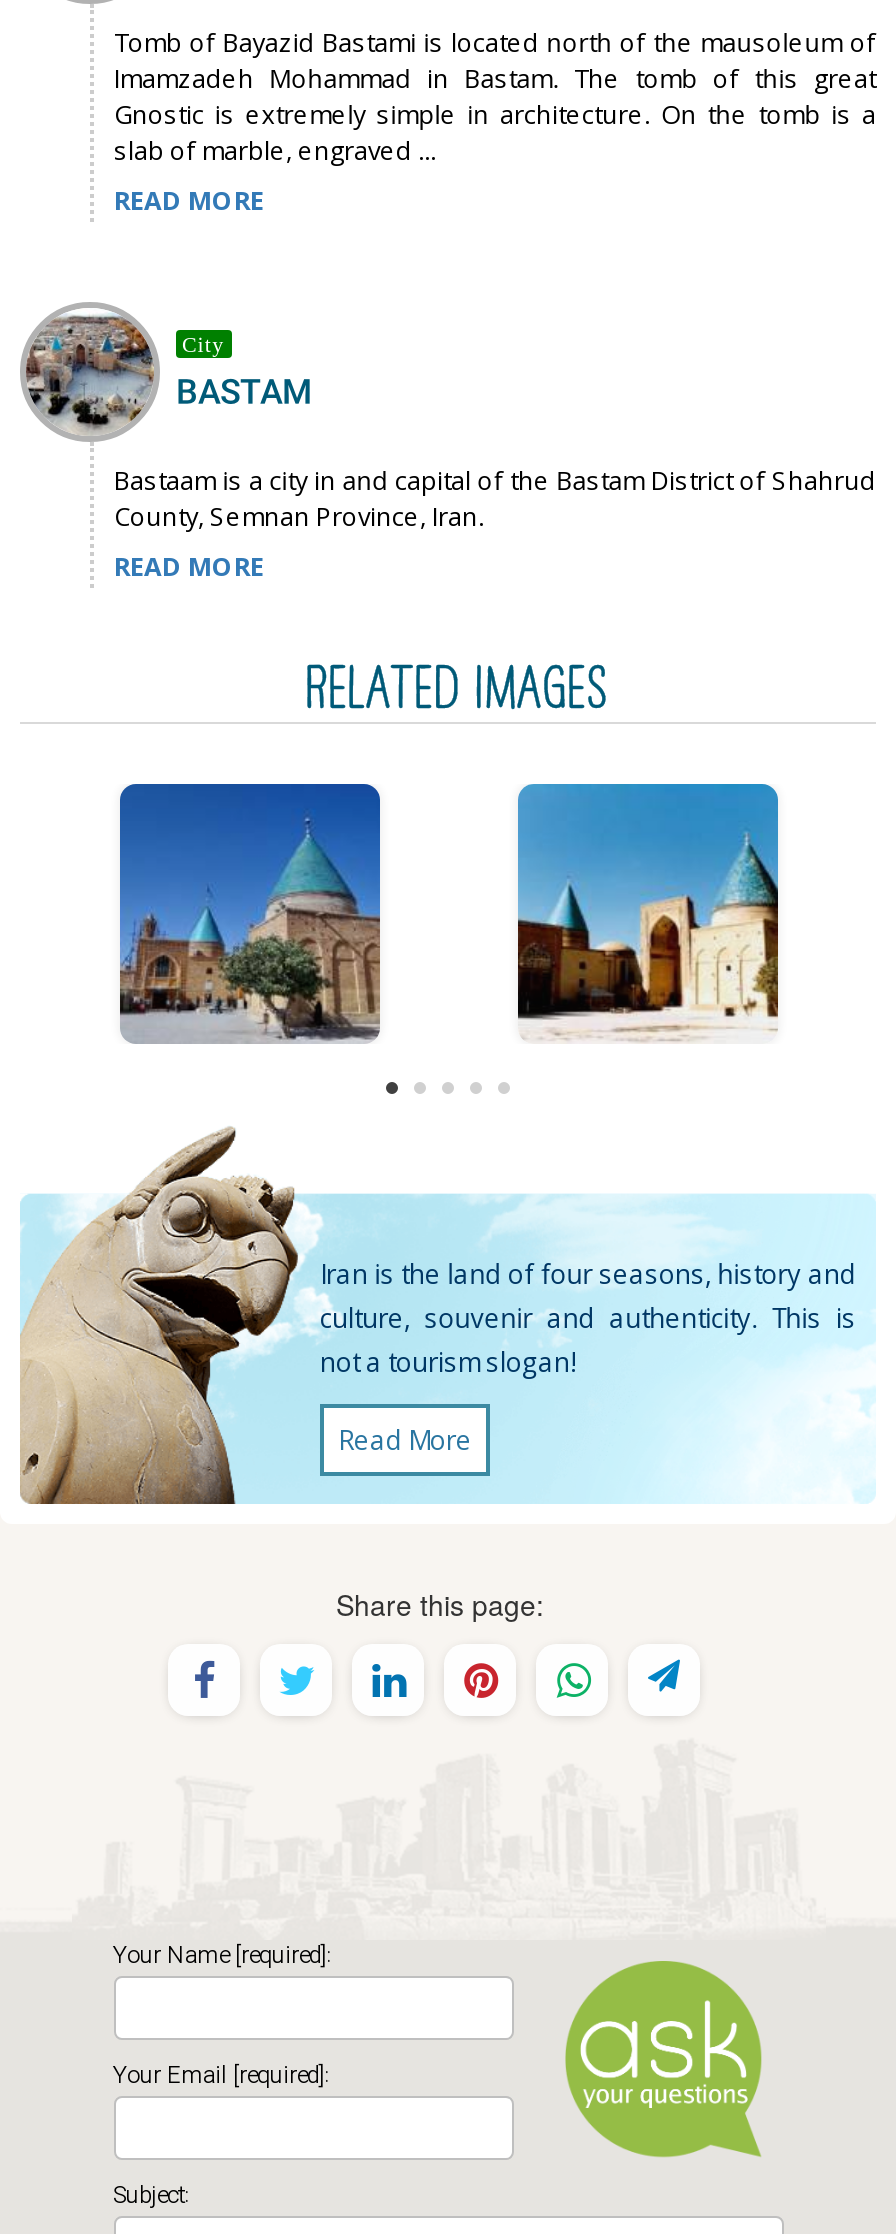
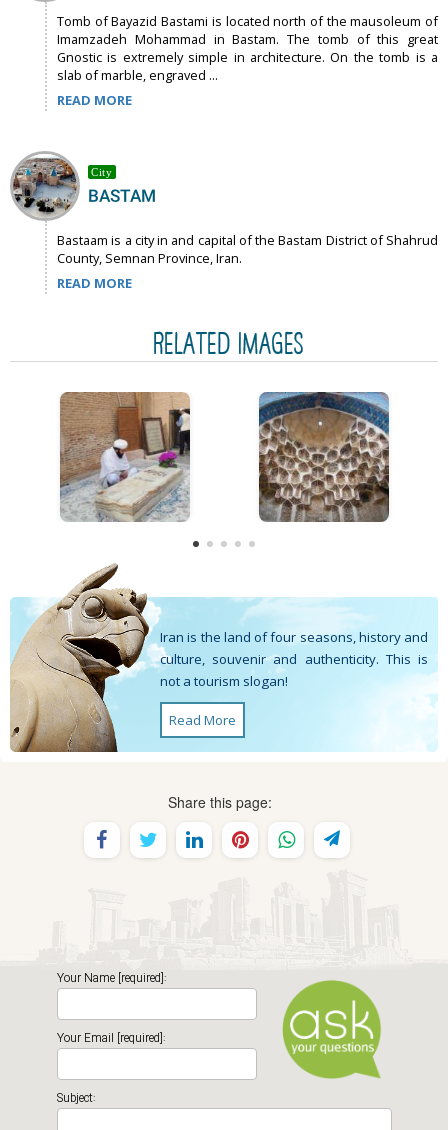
- [image]
+ [image]

- [image]
+ [image]
